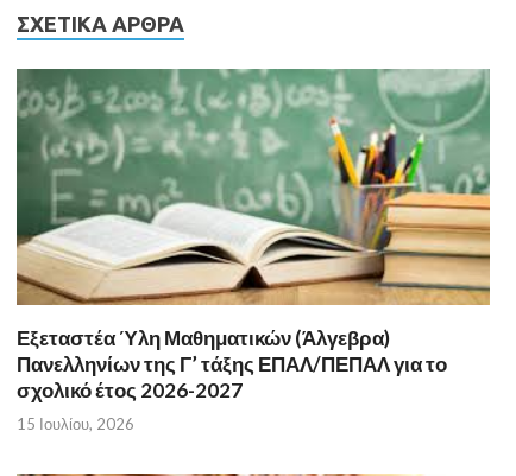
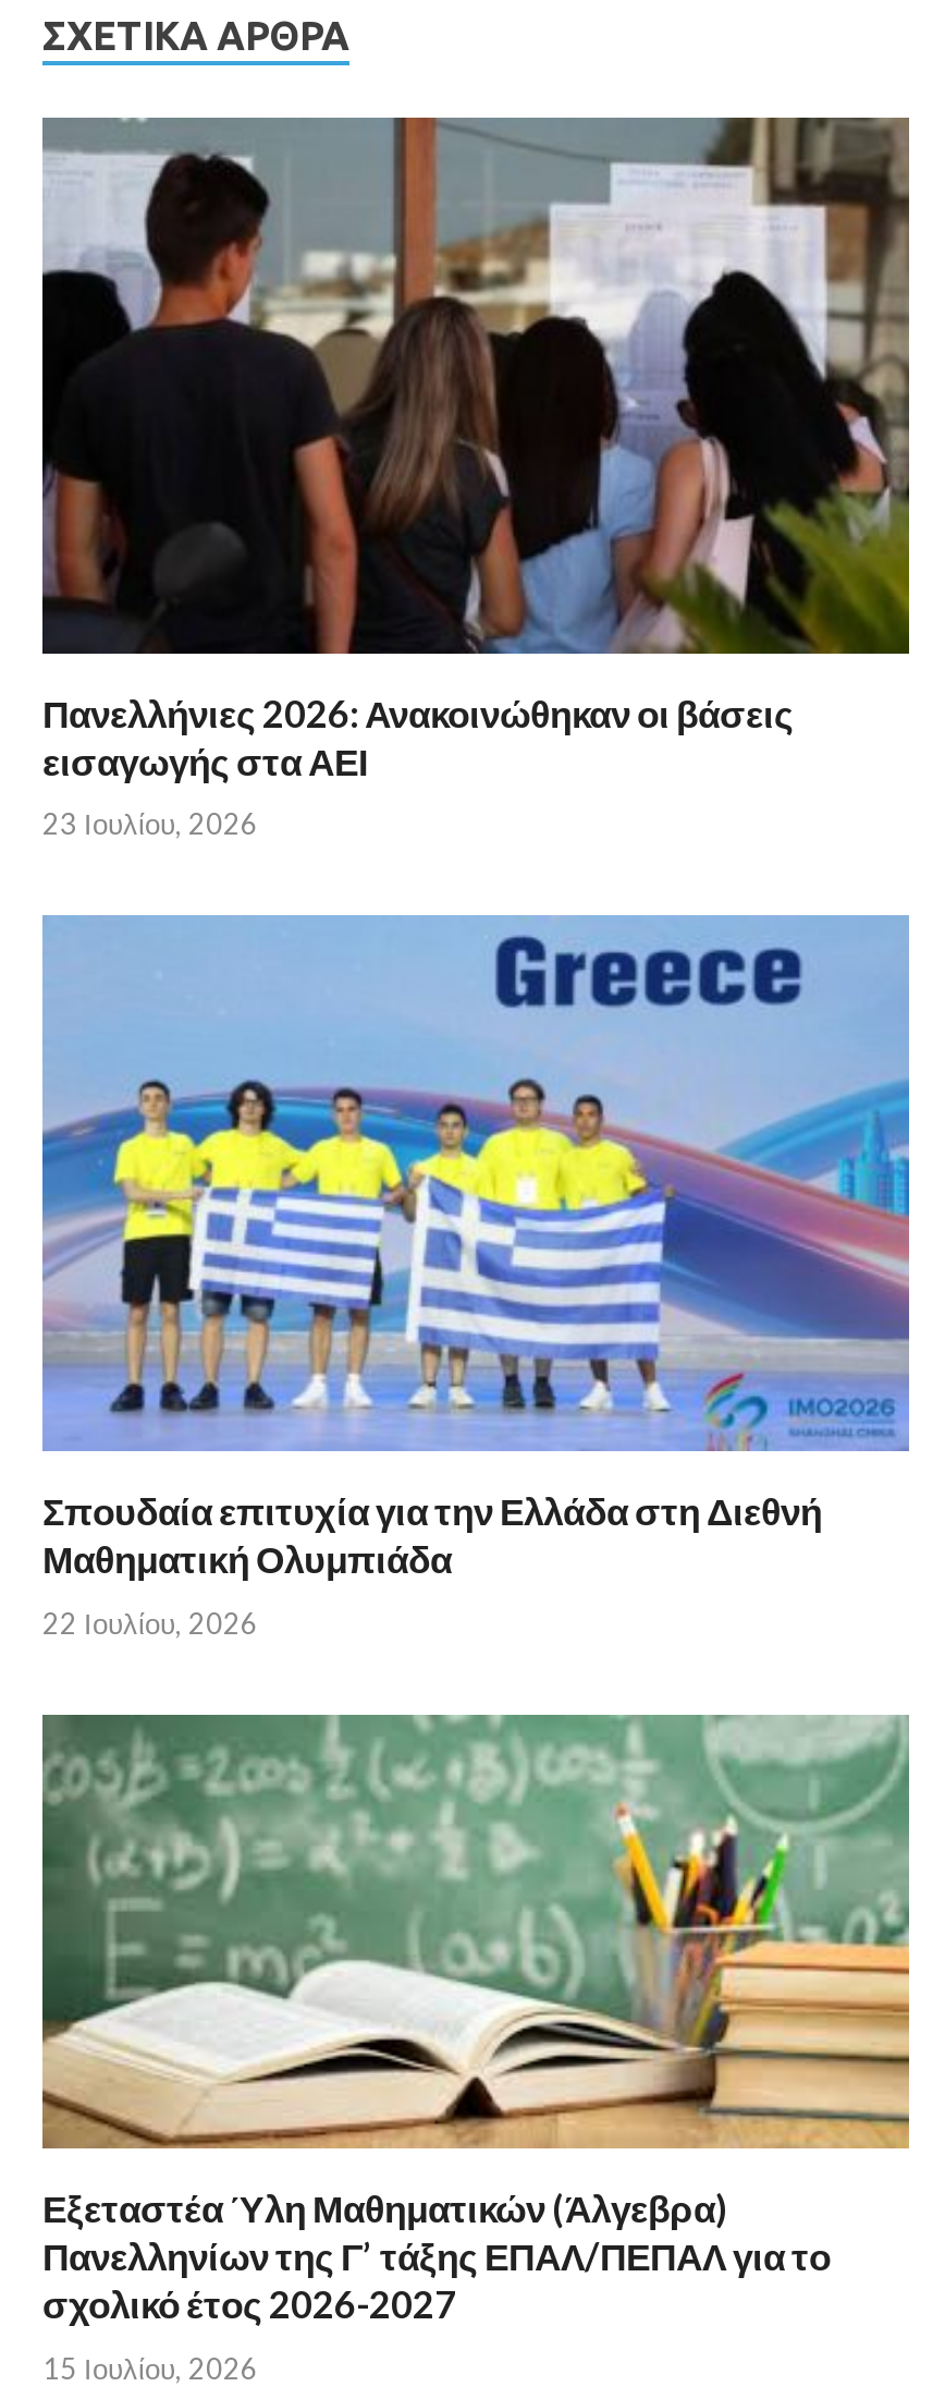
+ [image]
+ Πανελλήνιες 2026: Ανακοινώθηκαν οι βάσεις
+ εισαγωγής στα ΑΕΙ
+ 23 Ιουλίου, 2026

+ [image]
+ Σπουδαία επιτυχία για την Ελλάδα στη Διεθνή
+ Μαθηματική Ολυμπιάδα
+ 22 Ιουλίου, 2026
